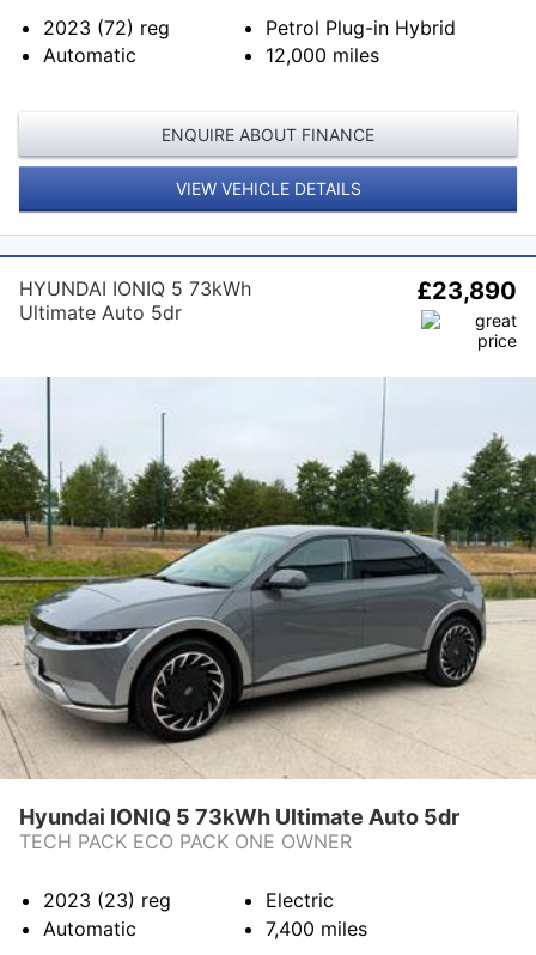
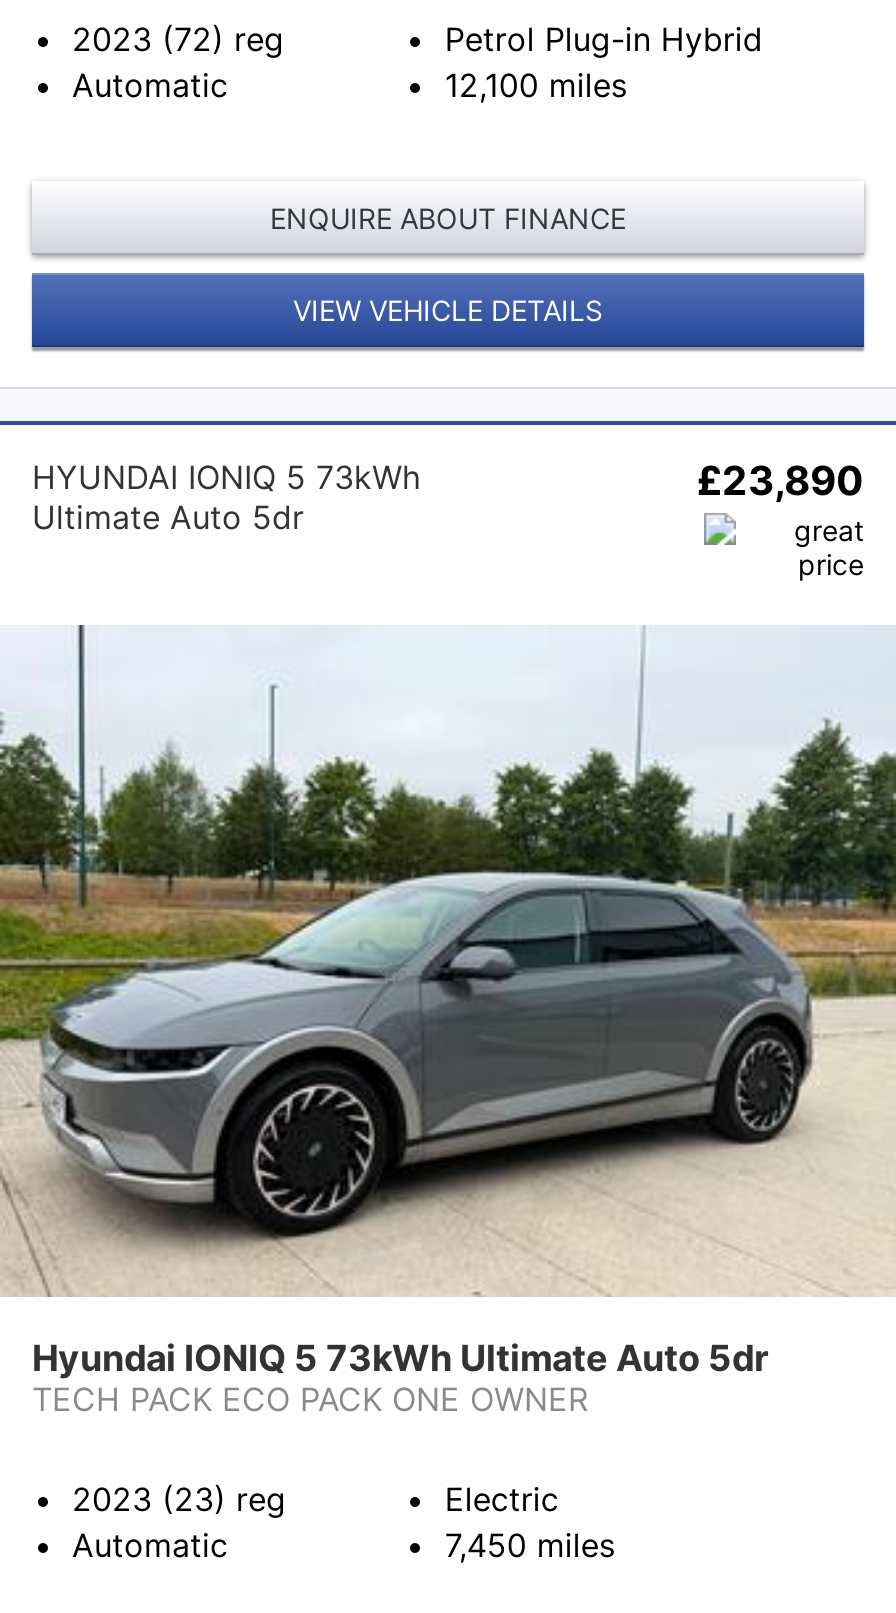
- 12,000 miles
+ 12,100 miles

- 7,400 miles
+ 7,450 miles
